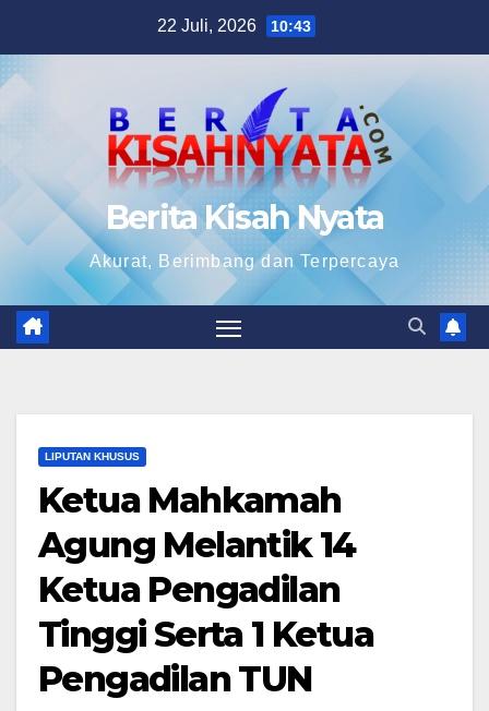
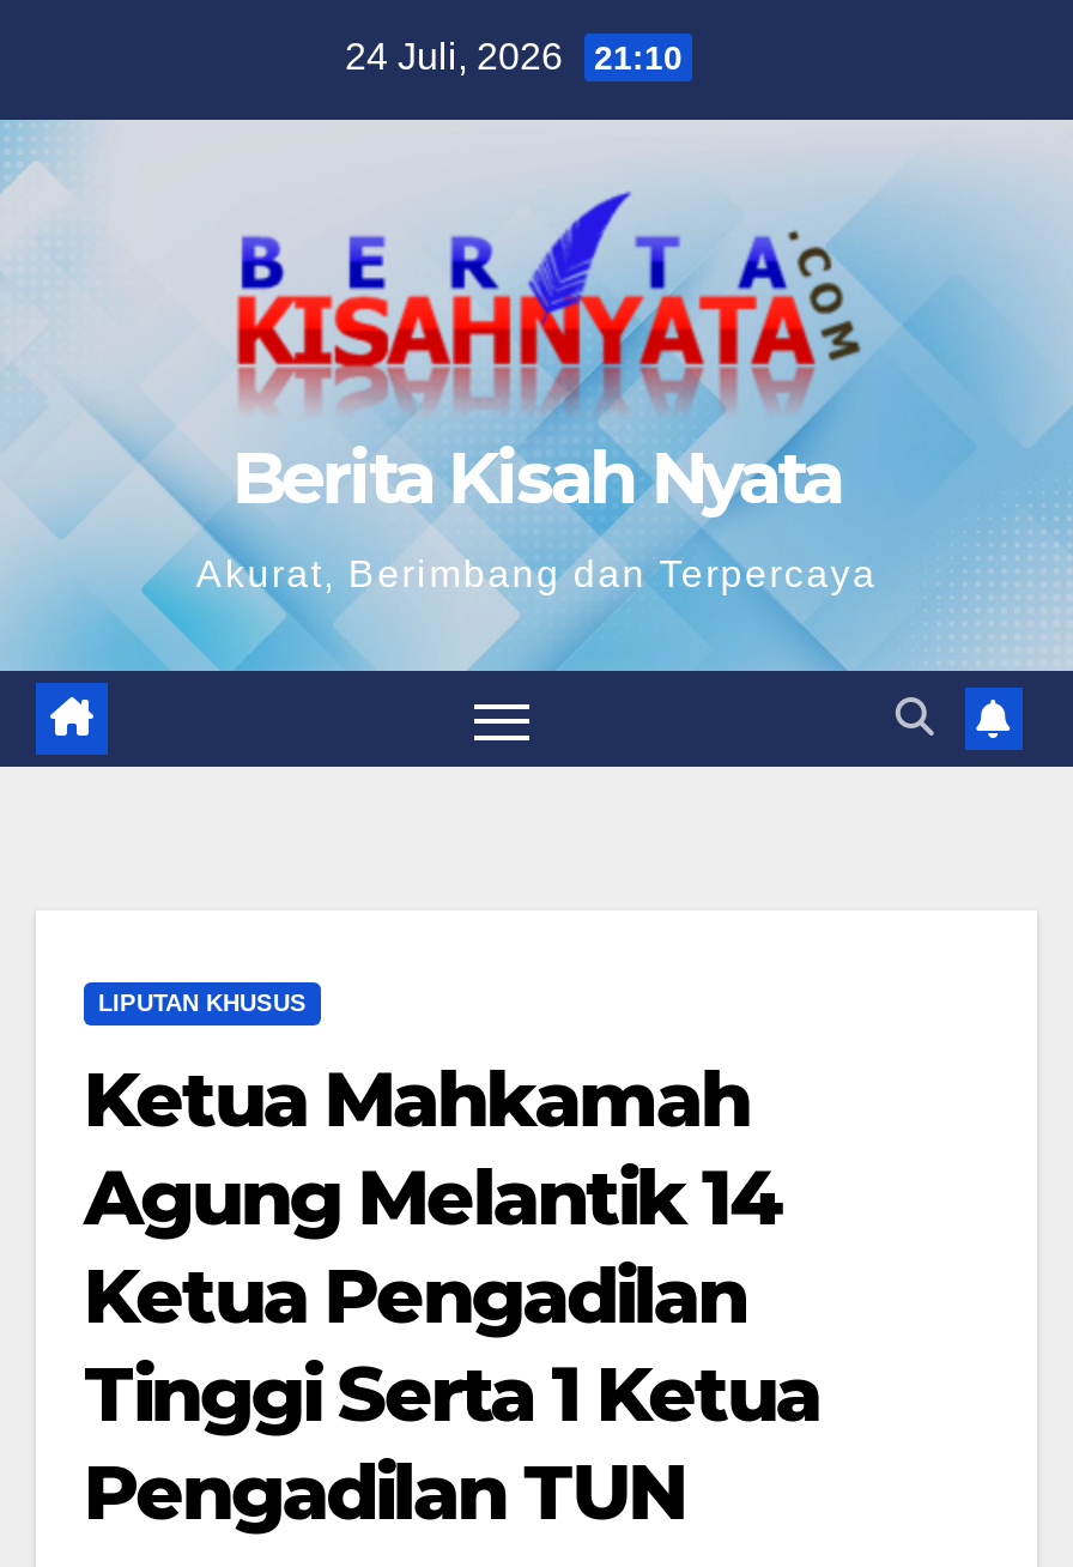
- 22 Juli, 2026 10:43
+ 24 Juli, 2026 21:10
